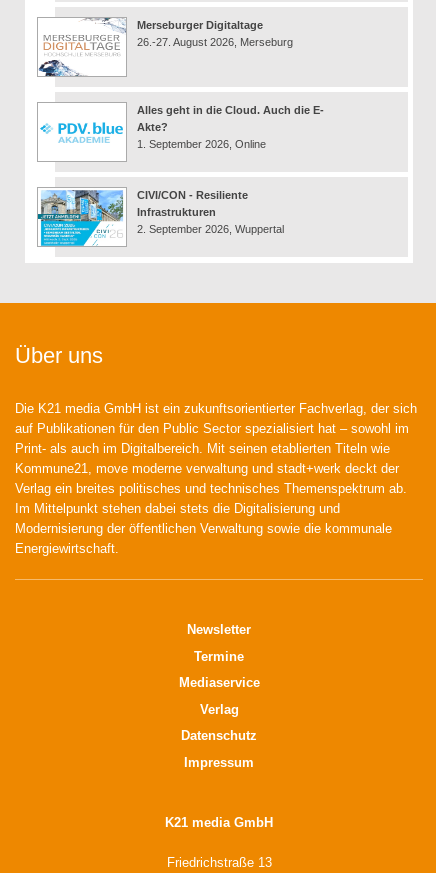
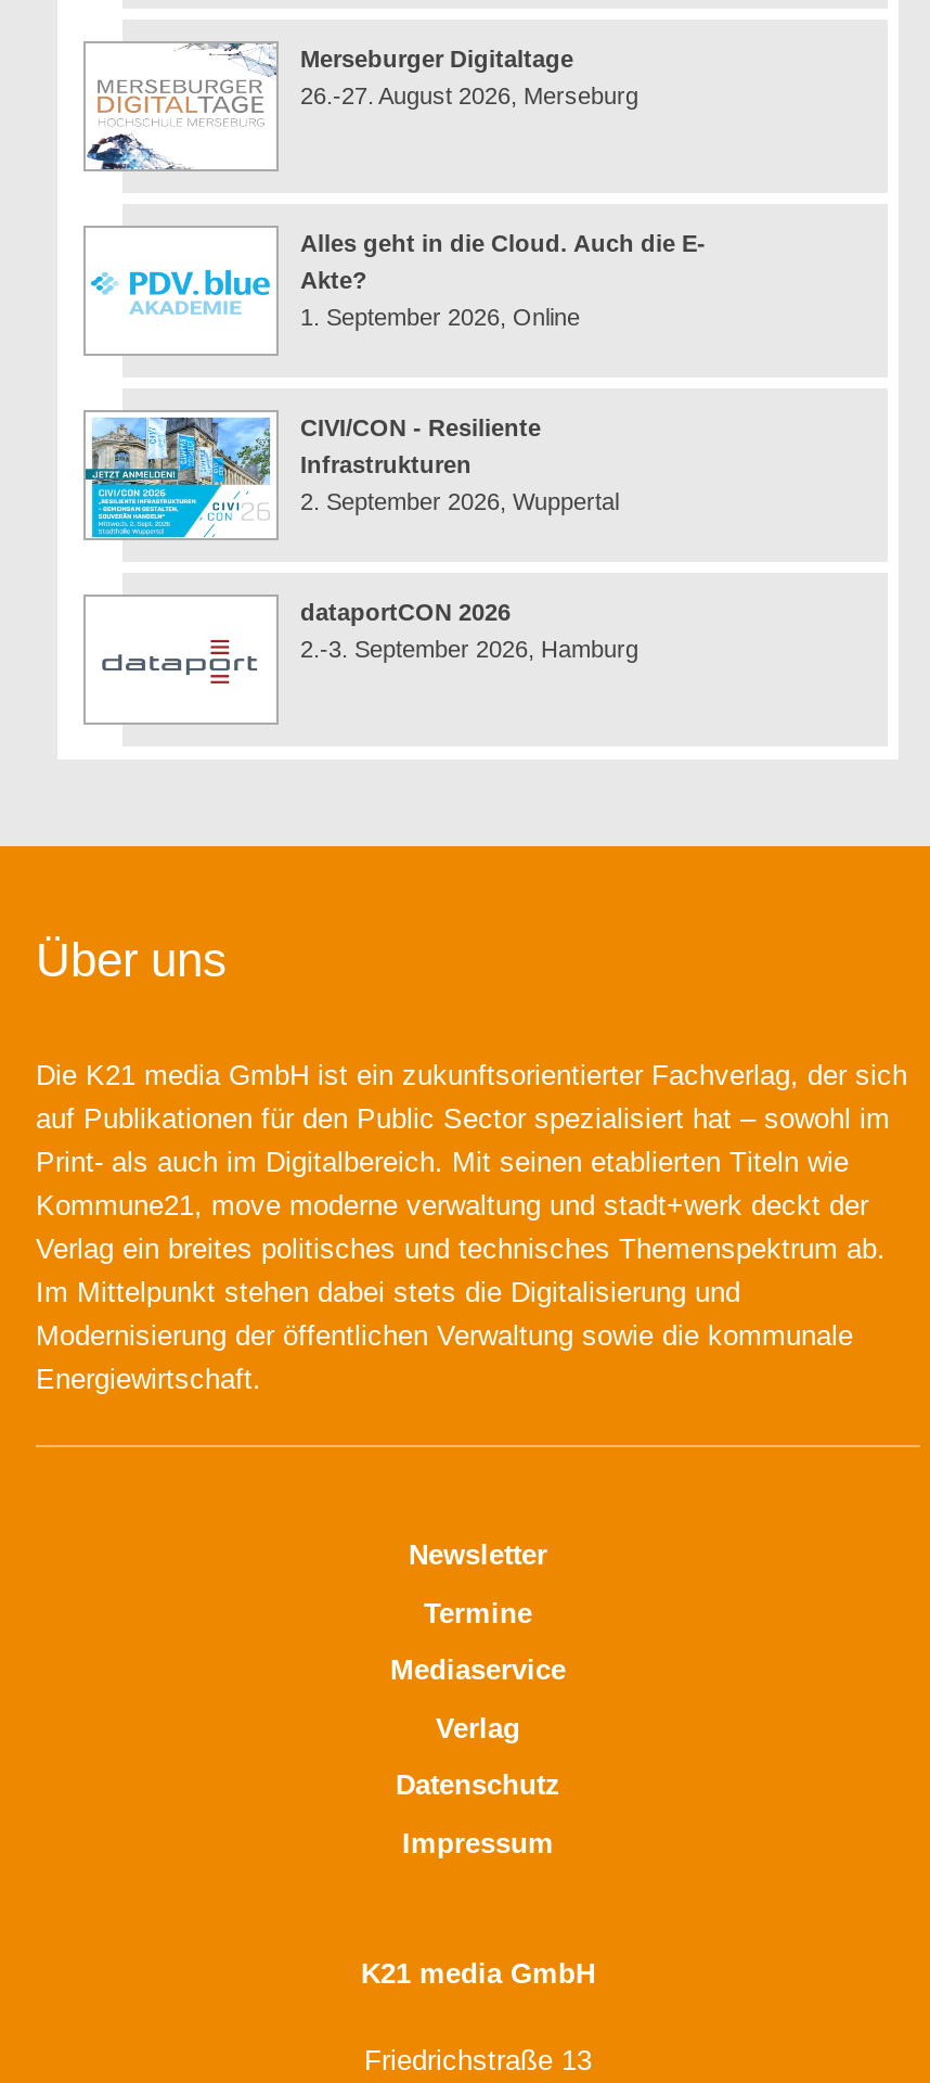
+ [image]
+ dataportCON 2026
+ 2.-3. September 2026, Hamburg
